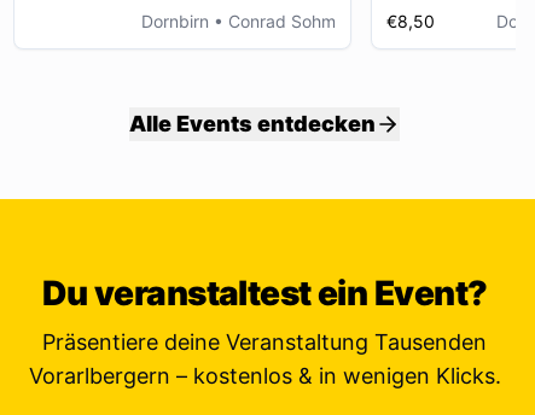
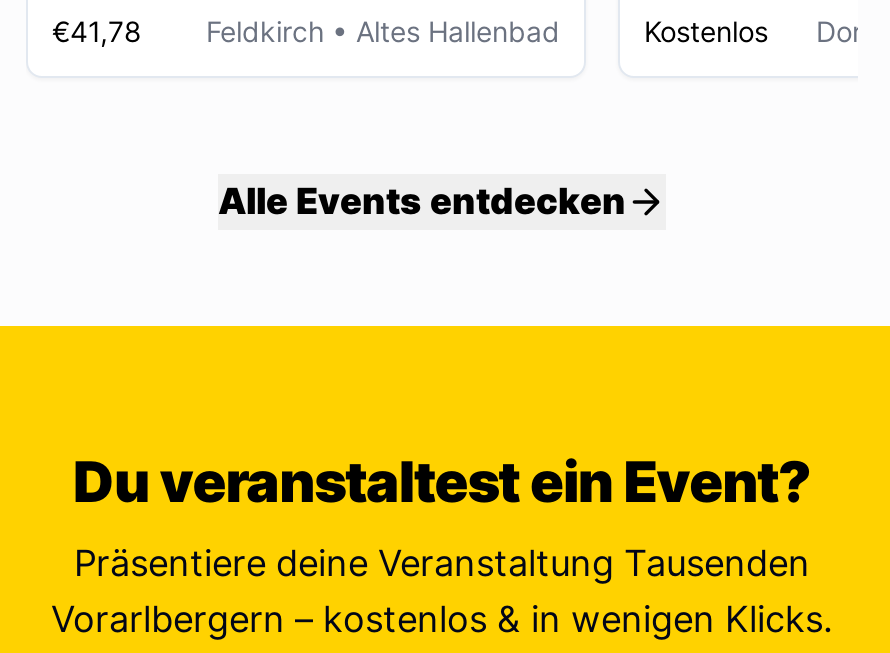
- Dornbirn • Conrad Sohm
+ €41,78
+ Feldkirch • Altes Hallenbad

- €8,50
+ Kostenlos
